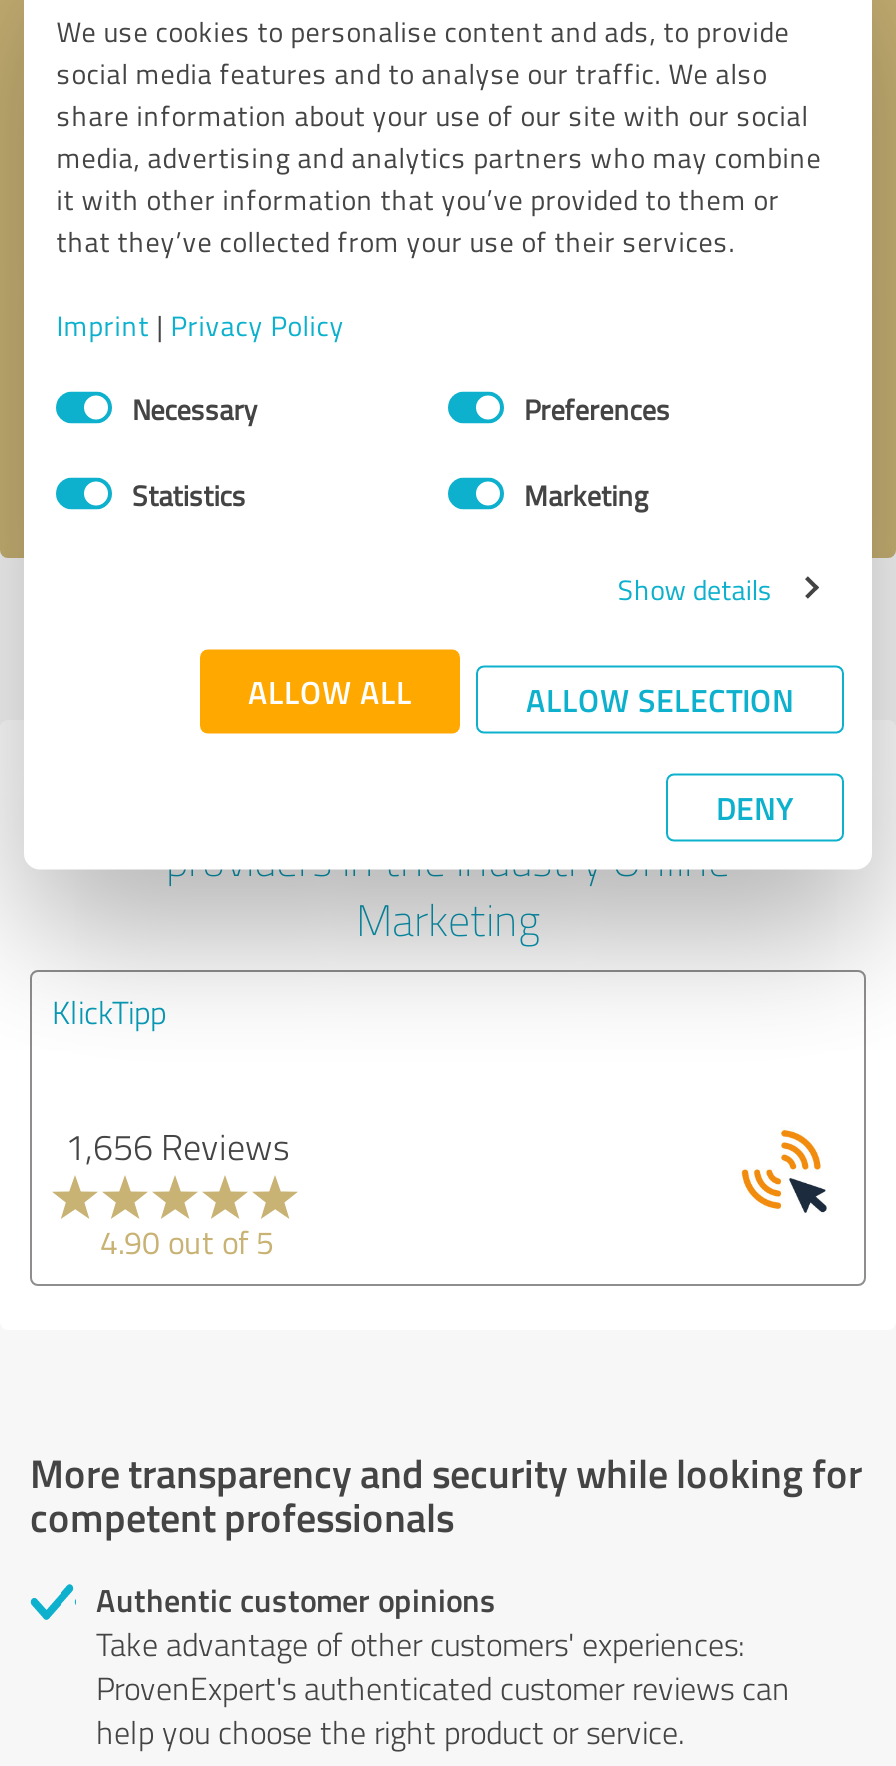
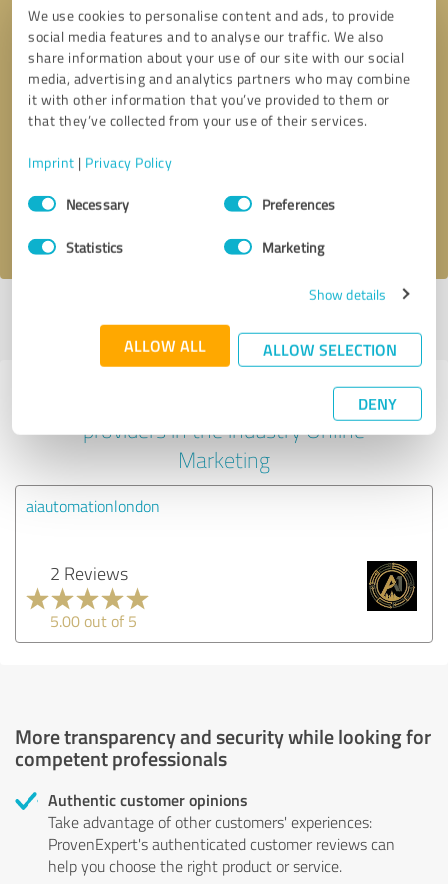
- KlickTipp
+ aiautomationlondon

- 1,656 Reviews
+ 2 Reviews

- [image]
+ [image]

- 4.90 out of 5
+ 5.00 out of 5
